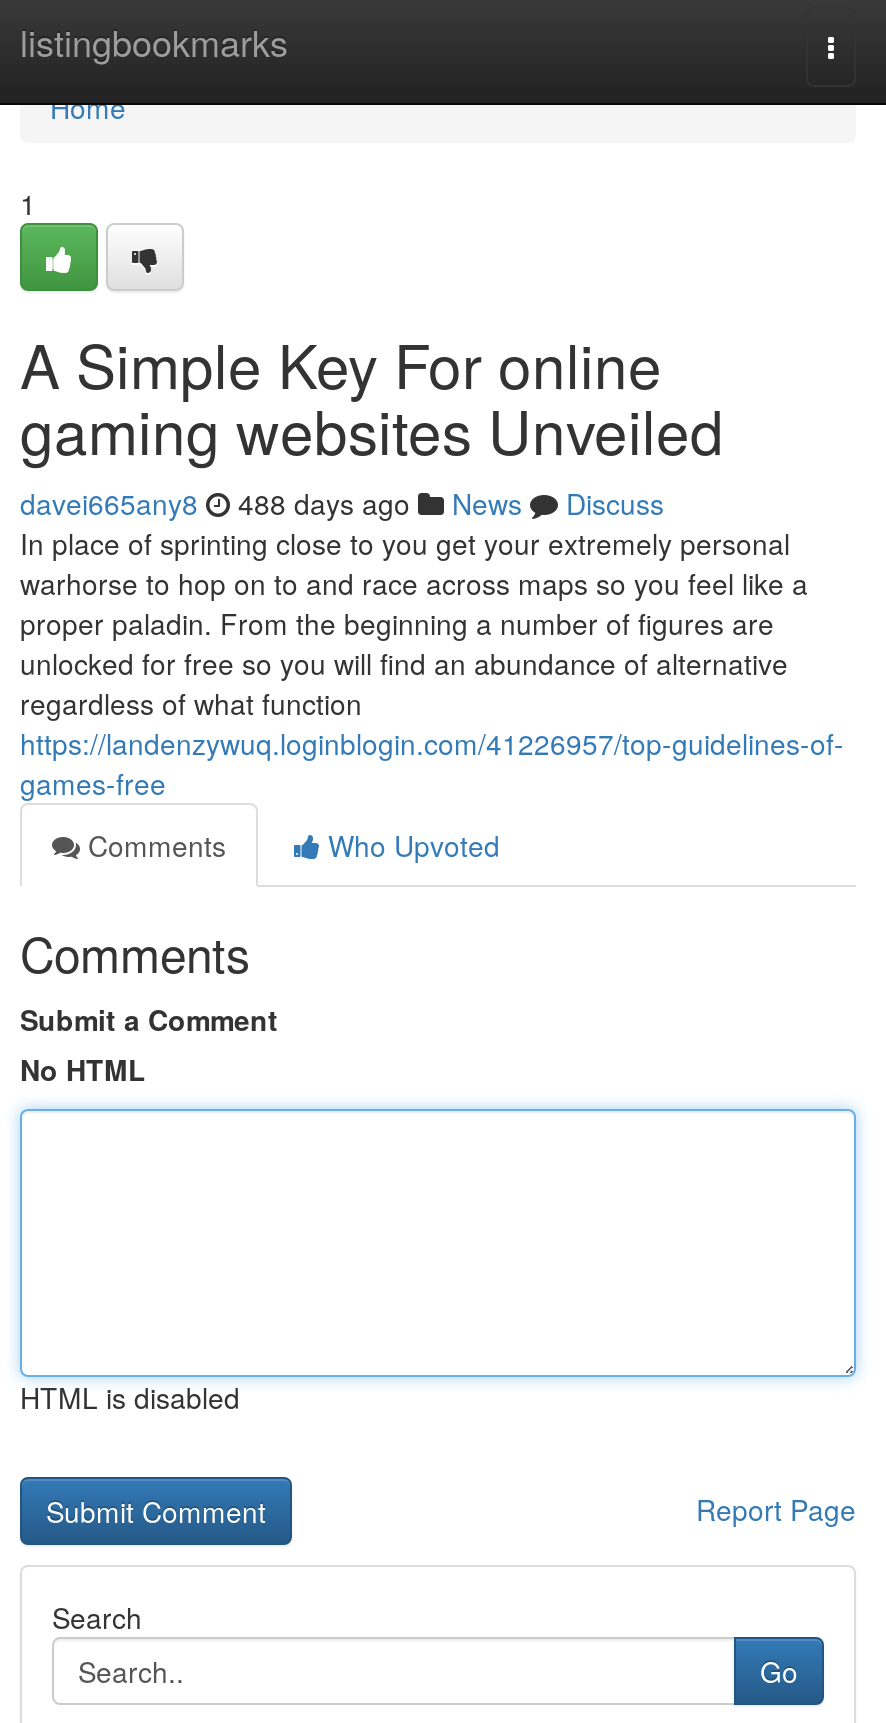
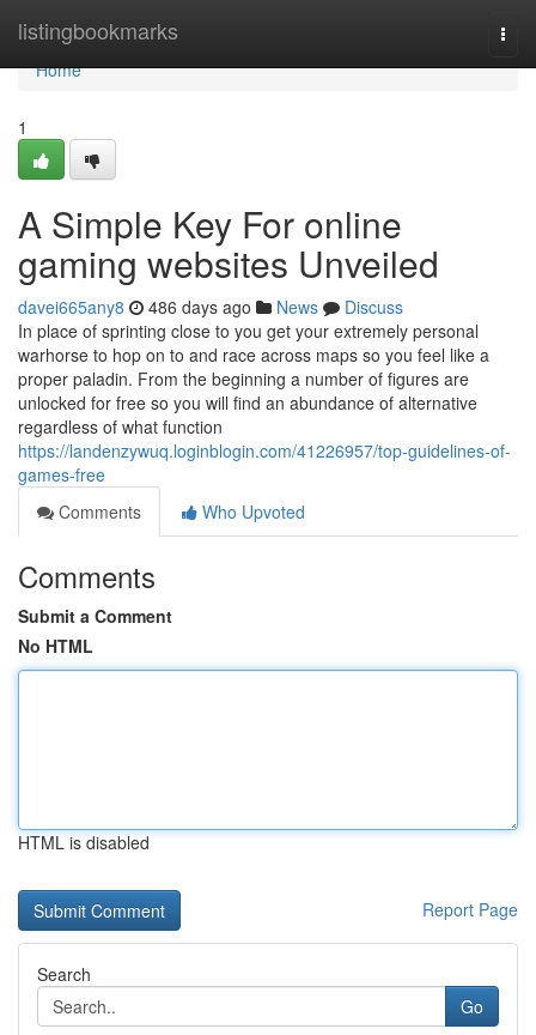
- davei665any8 488 days ago News Discuss
+ davei665any8 486 days ago News Discuss
